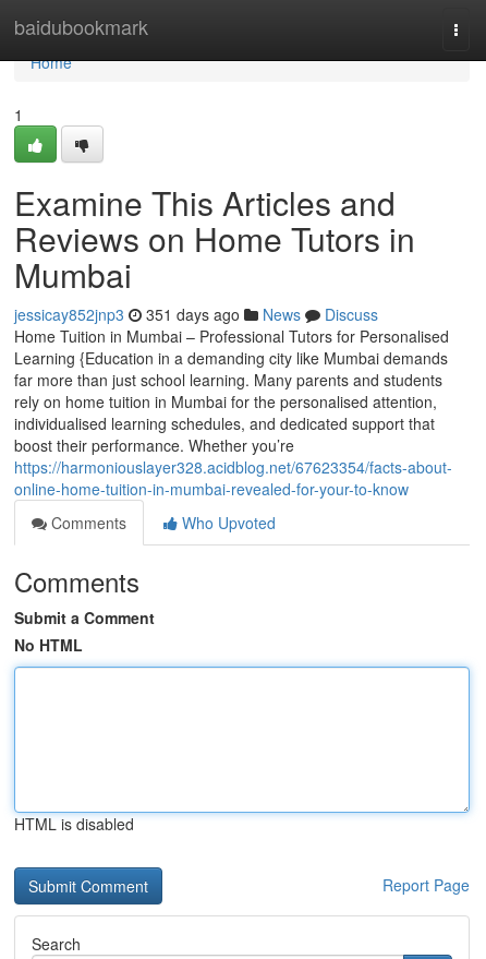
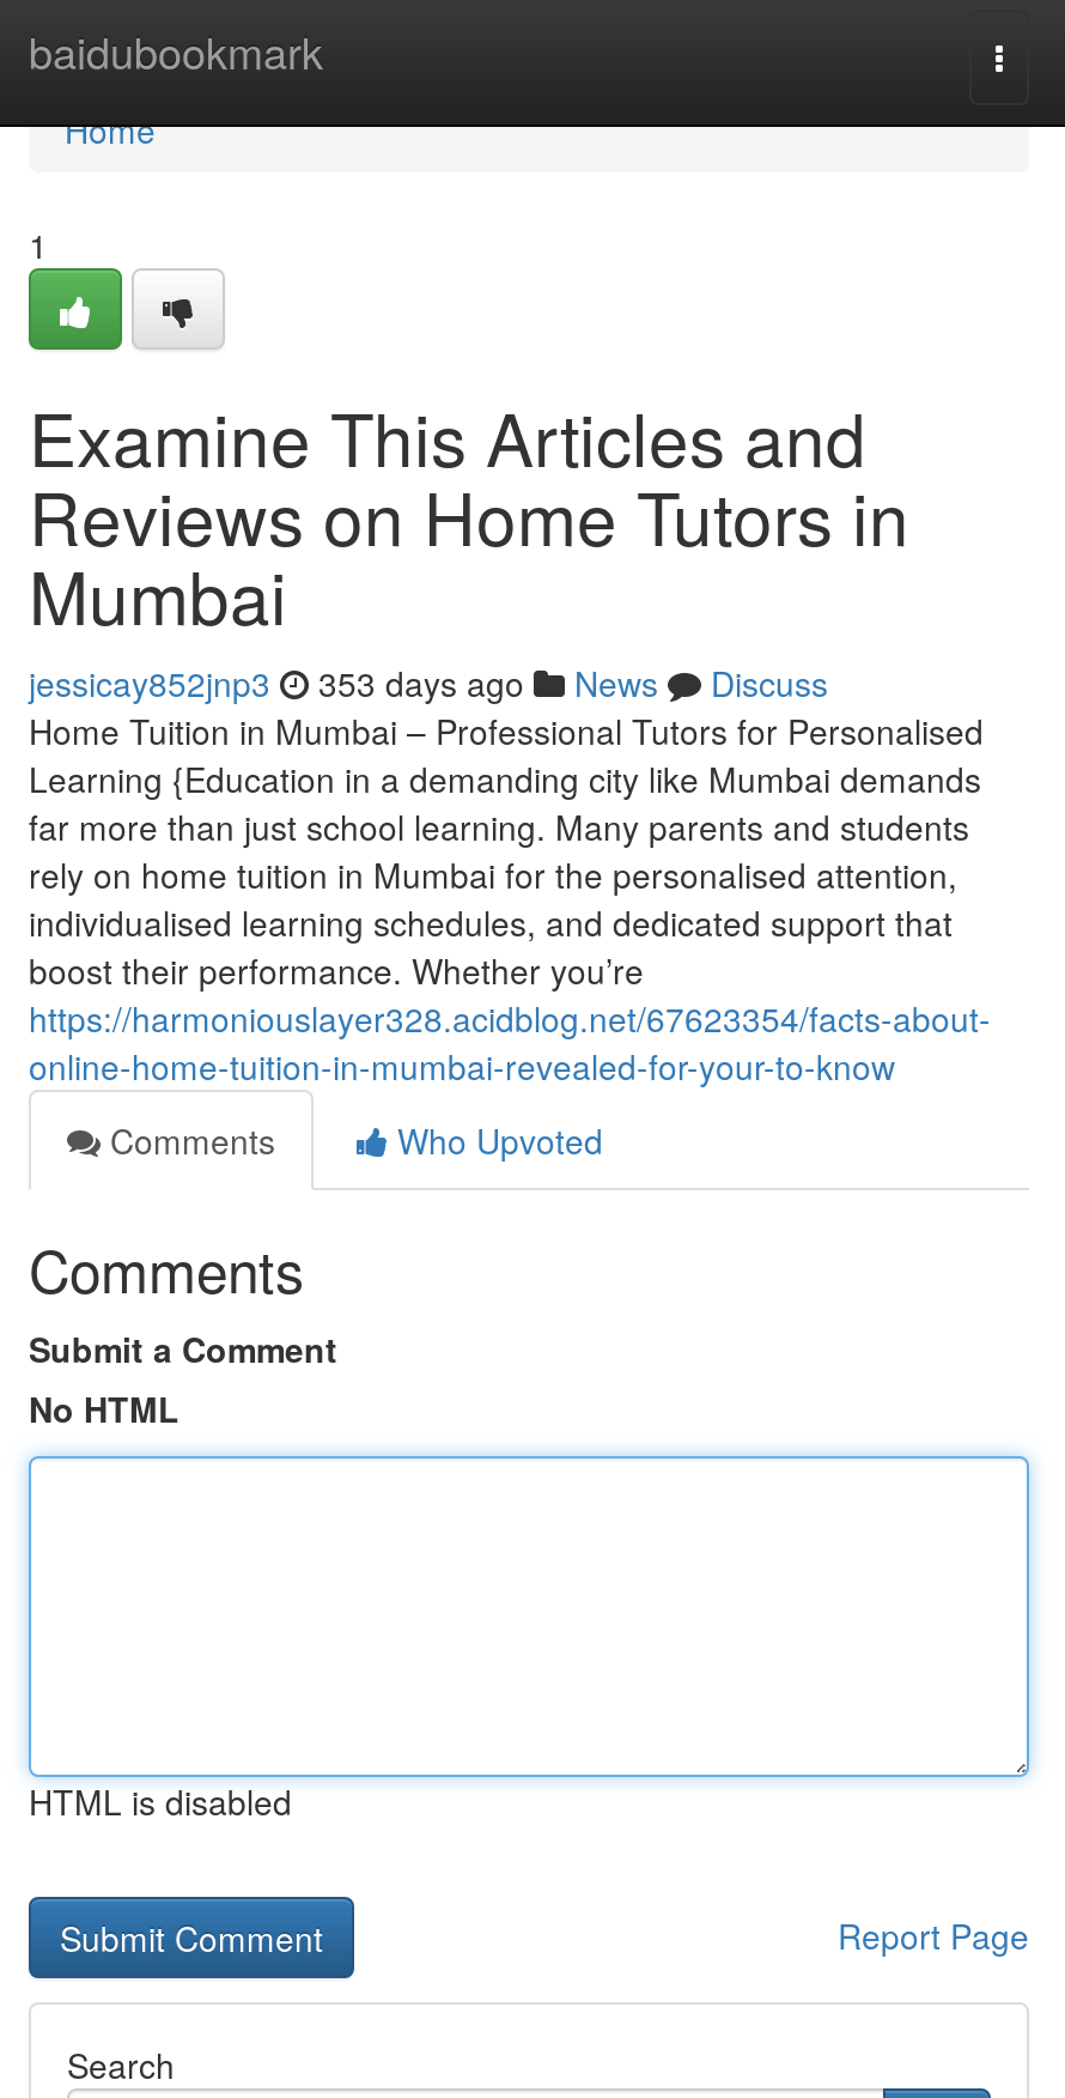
- jessicay852jnp3 351 days ago News Discuss
+ jessicay852jnp3 353 days ago News Discuss
